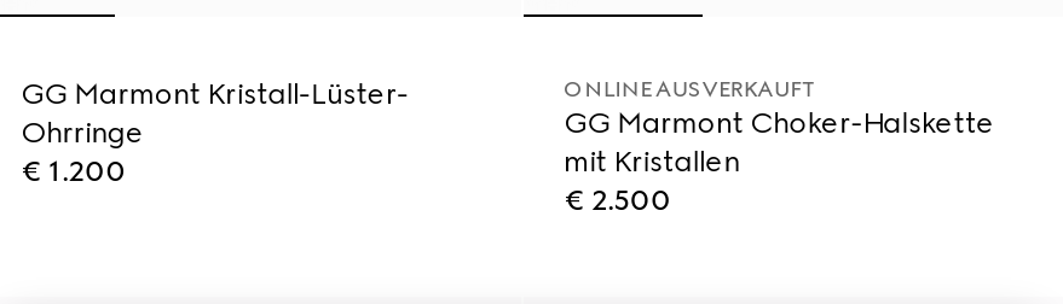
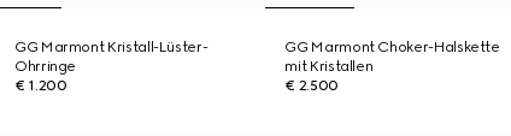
- ONLINE AUSVERKAUFT
